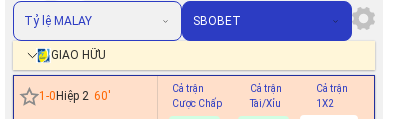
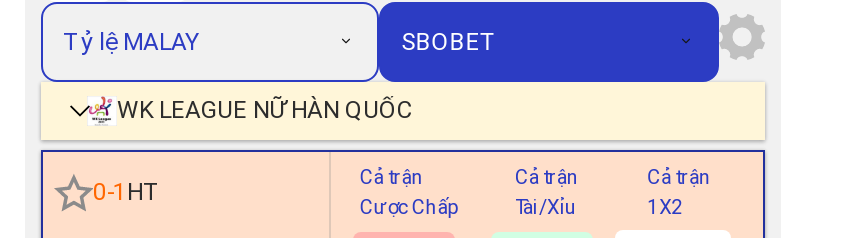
- GIAO HỮU
+ WK LEAGUE NỮ HÀN QUỐC

- 1 - 0Hiệp 2 60'
+ 0-1 HT
